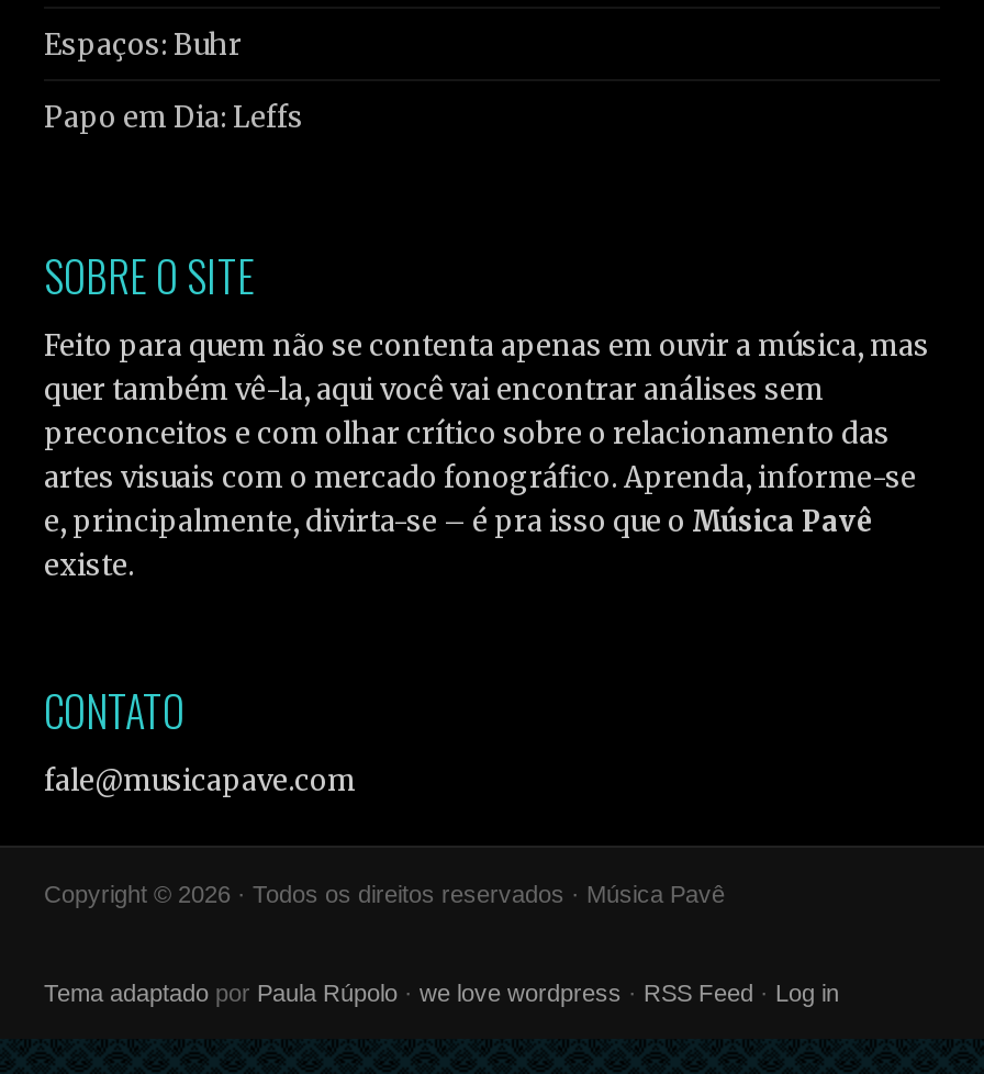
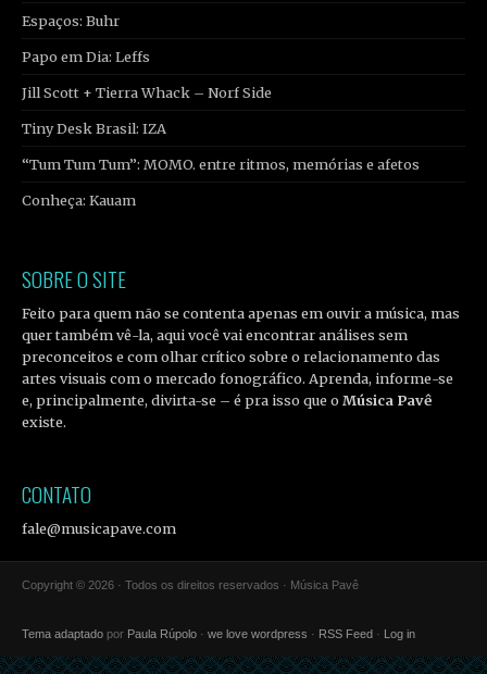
+ Jill Scott + Tierra Whack – Norf Side
+ Tiny Desk Brasil: IZA
+ “Tum Tum Tum”: MOMO. entre ritmos, memórias e afetos
+ Conheça: Kauam
